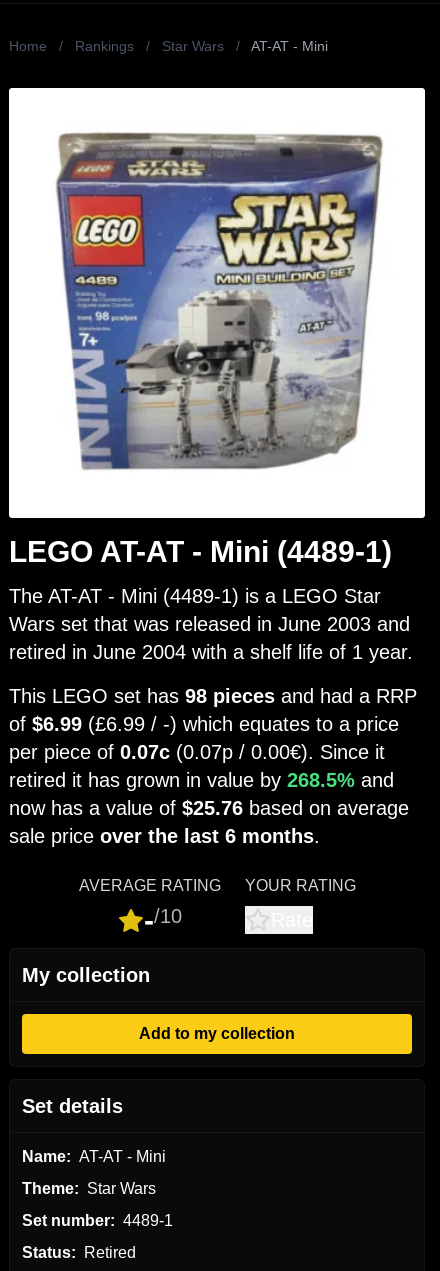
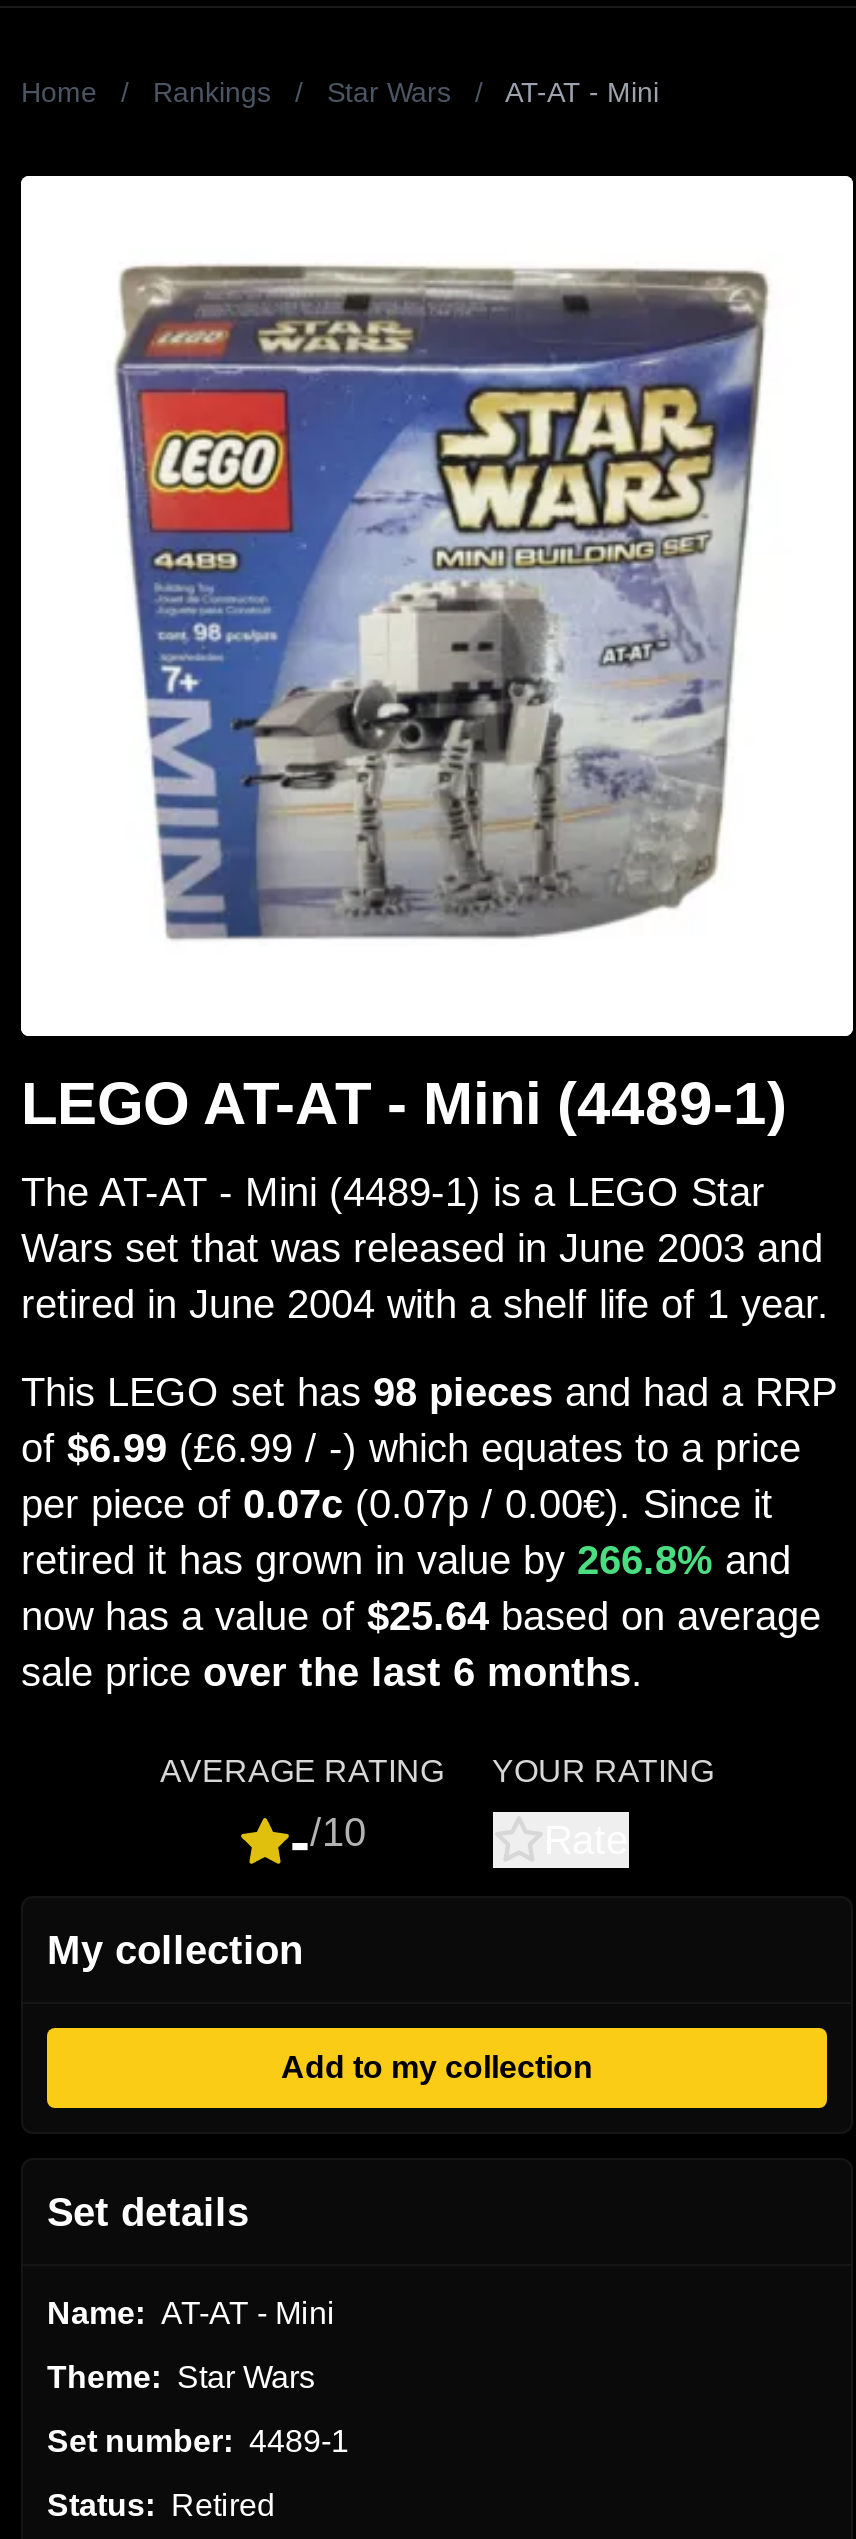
- retired it has grown in value by 268.5% and
+ retired it has grown in value by 266.8% and

- now has a value of $25.76 based on average
+ now has a value of $25.64 based on average
